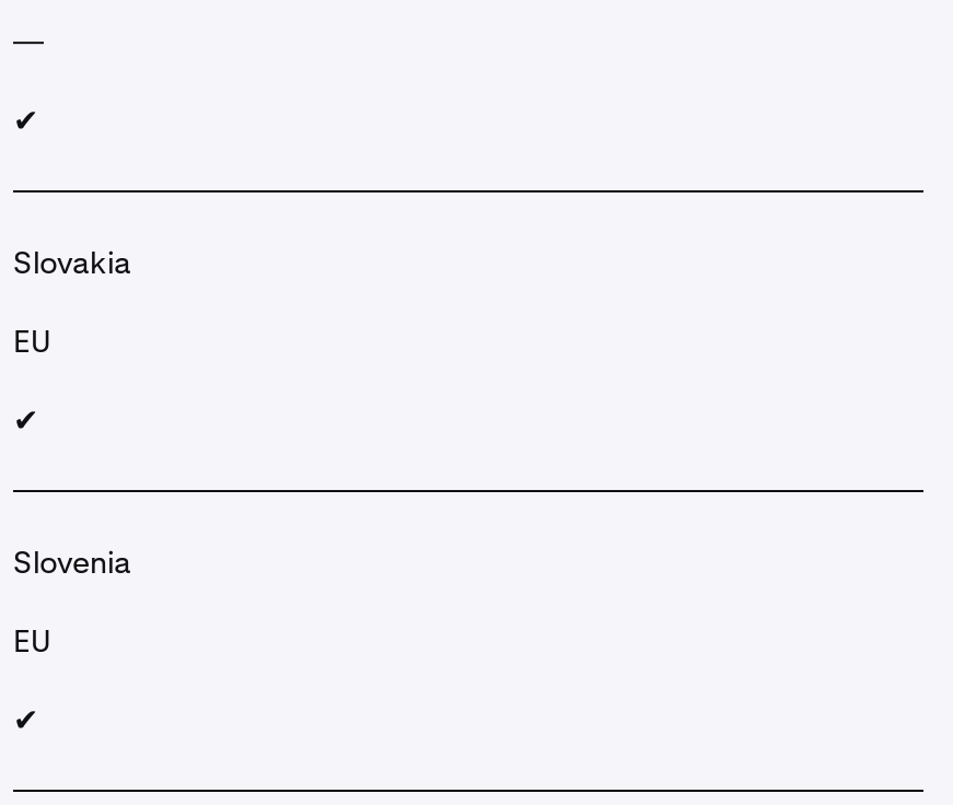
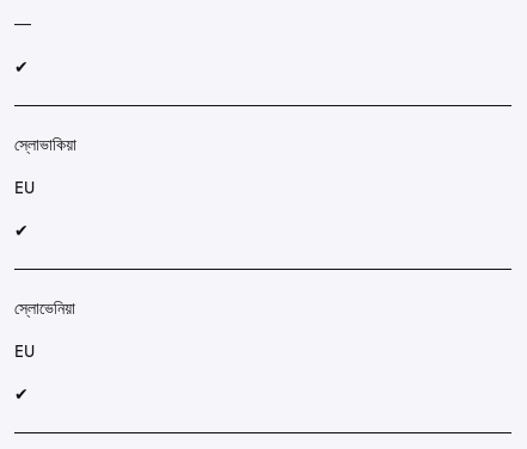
- Slovakia
+ স্লোভাকিয়া

- Slovenia
+ স্লোভেনিয়া
